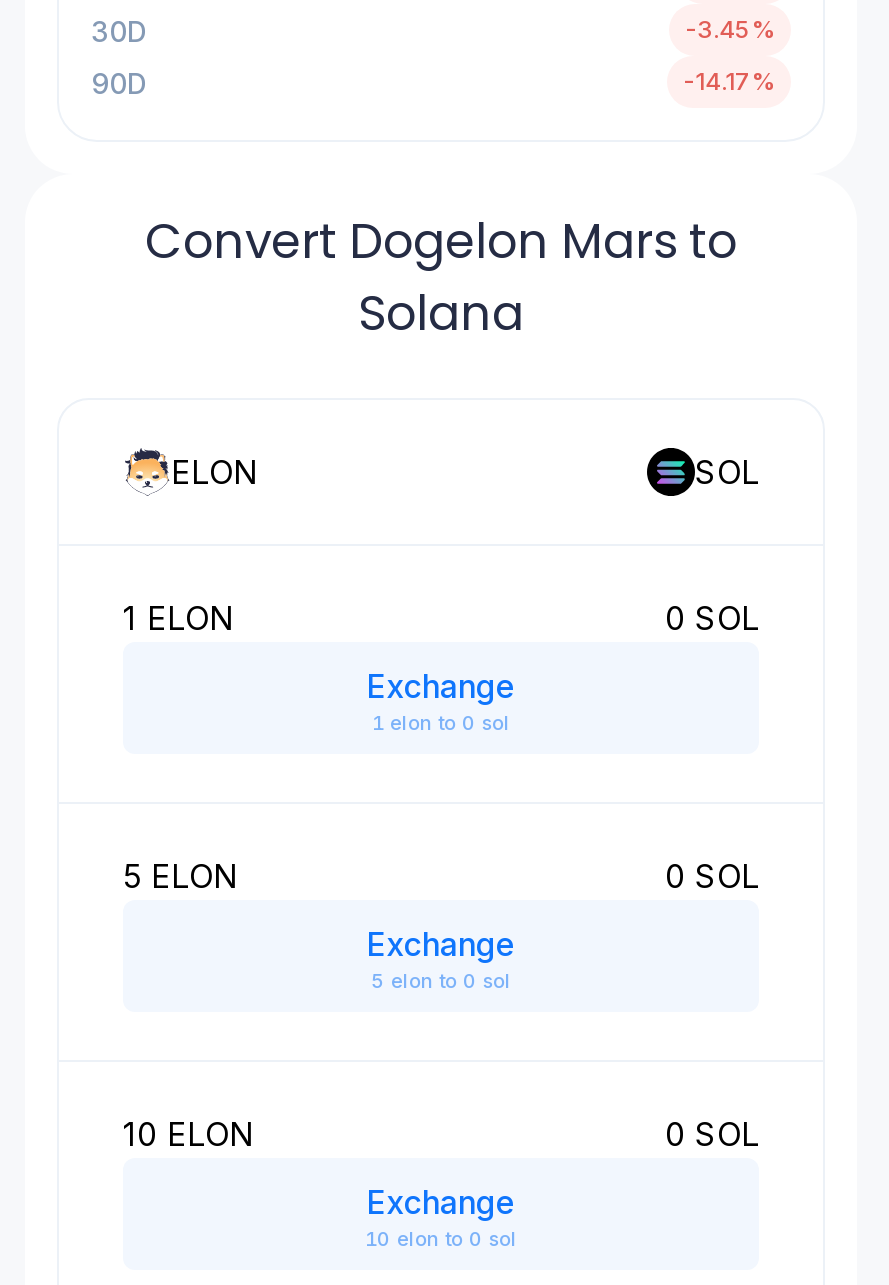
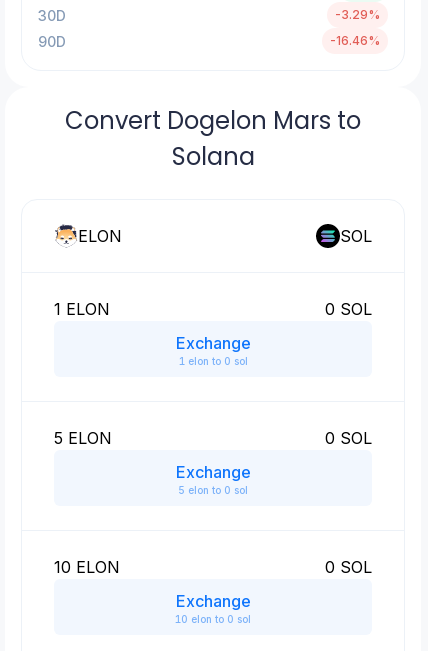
- -3.45%
+ -3.29%

- -14.17%
+ -16.46%
